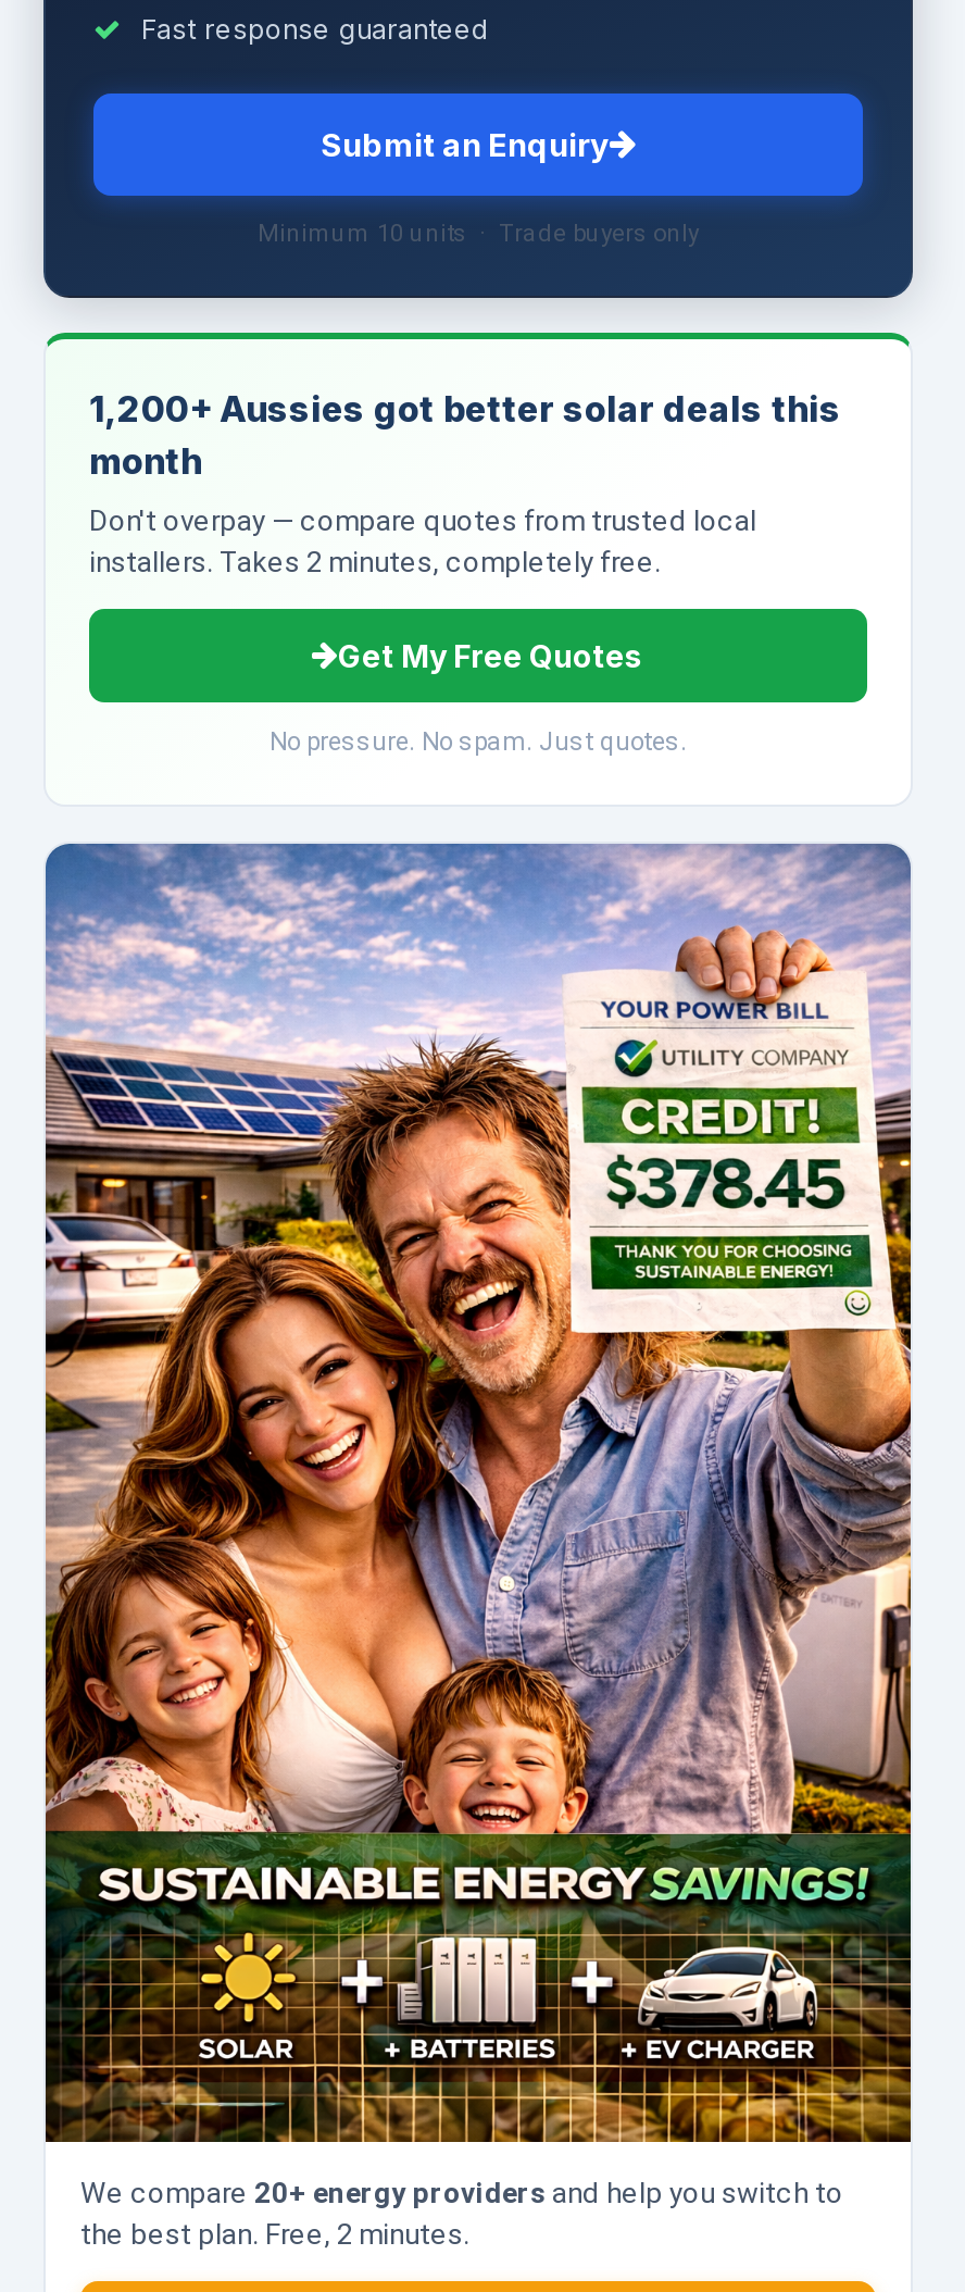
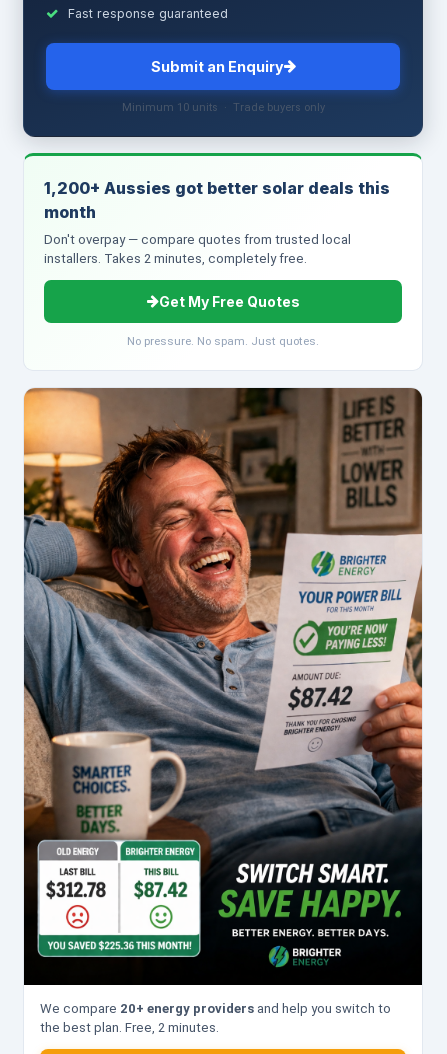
- [image]
+ [image]
